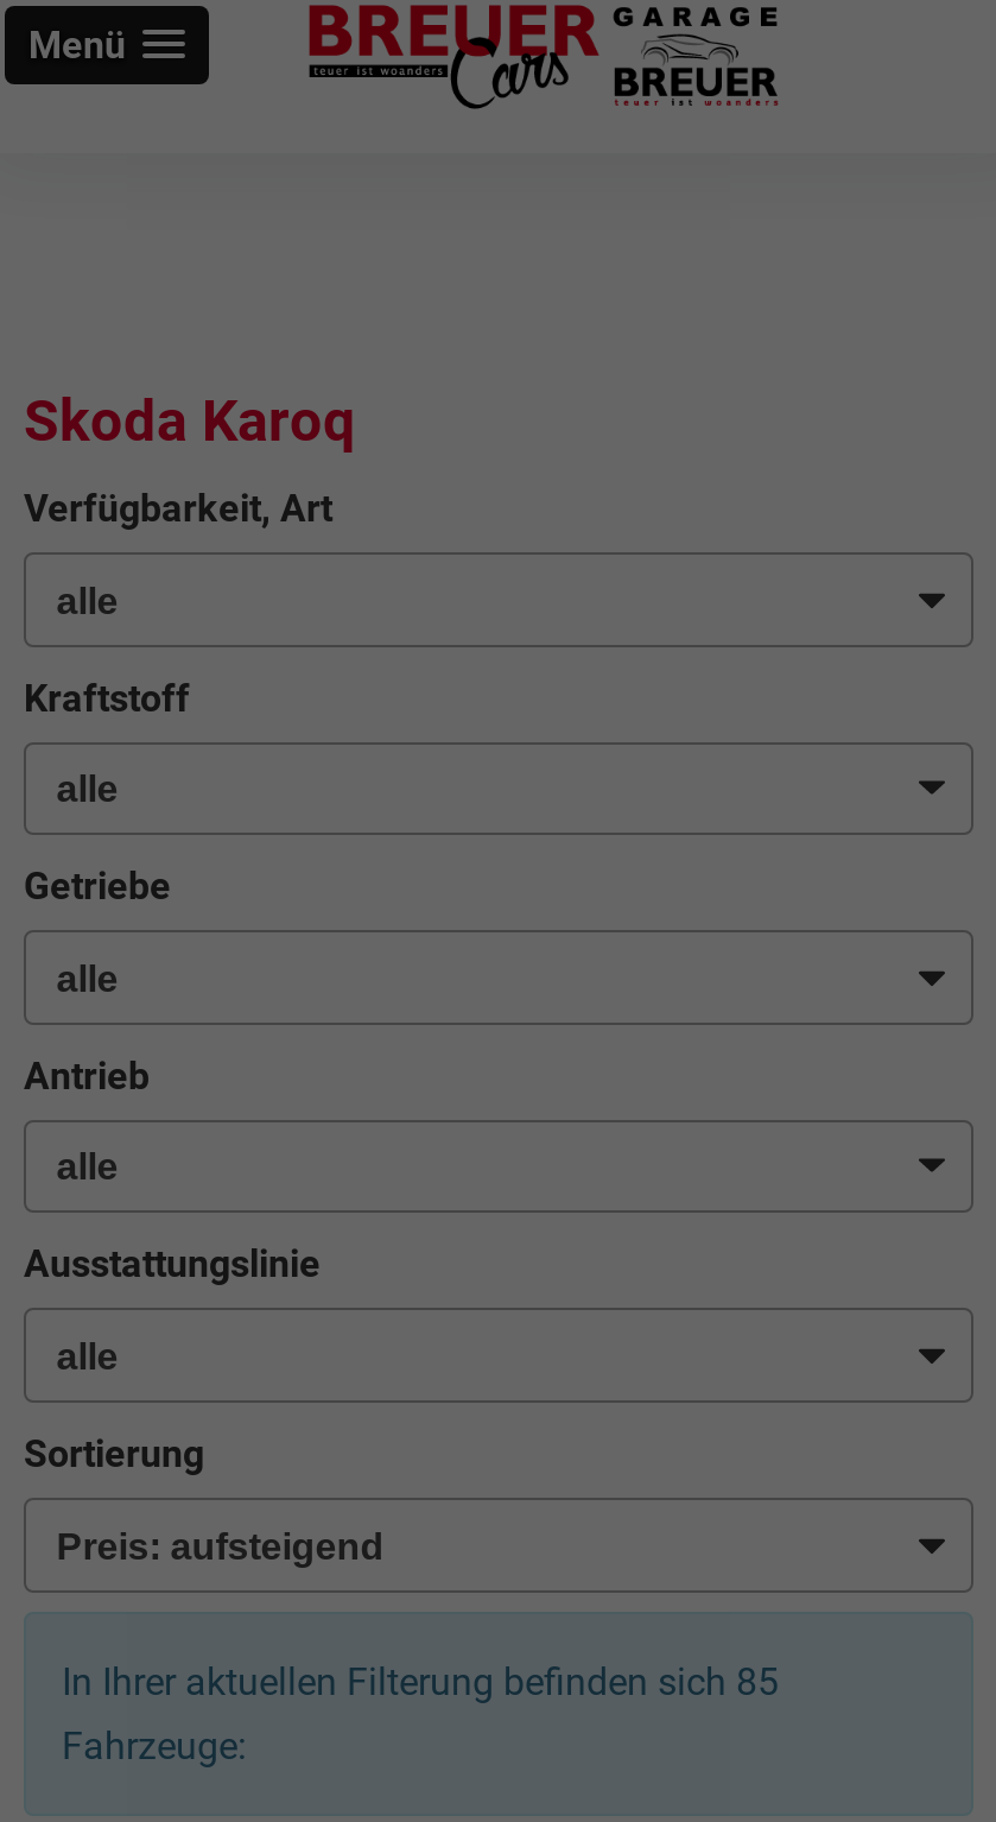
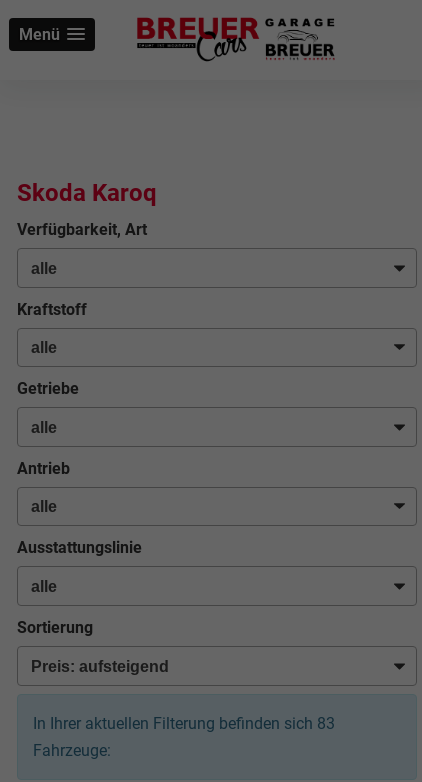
- In Ihrer aktuellen Filterung befinden sich 85
+ In Ihrer aktuellen Filterung befinden sich 83
